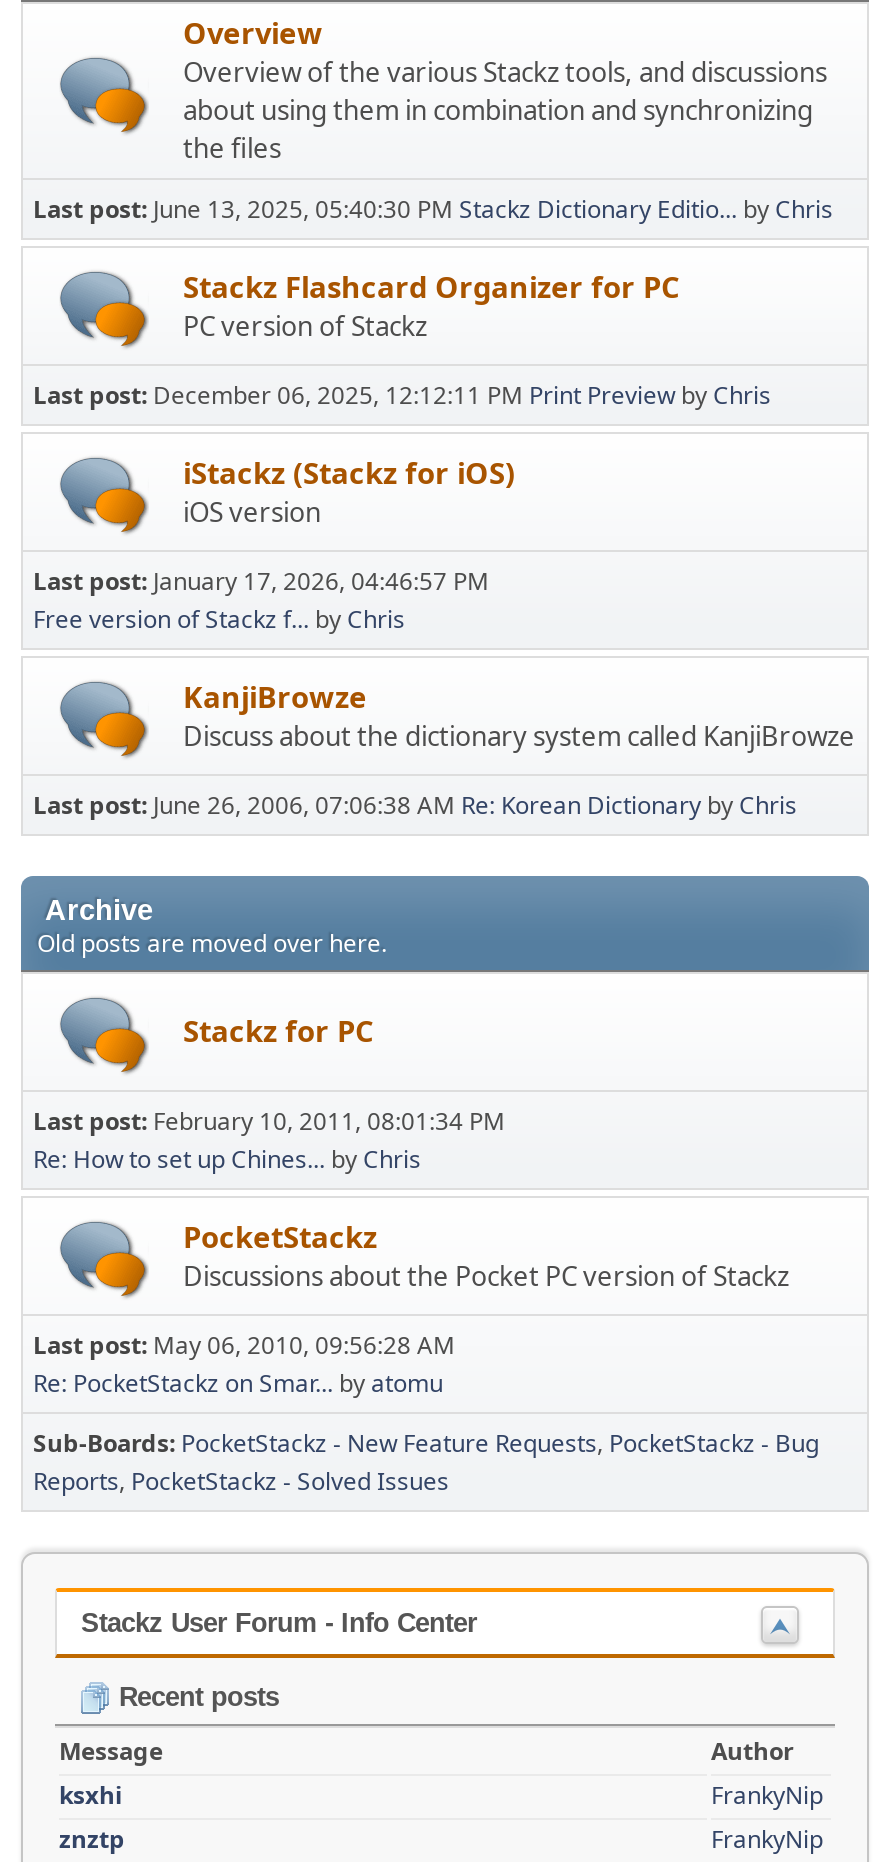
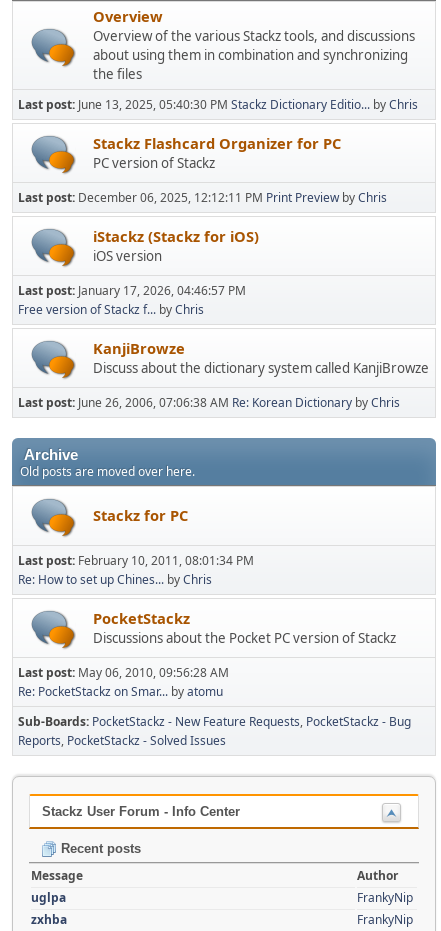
- ksxhi
+ uglpa

- znztp
+ zxhba
